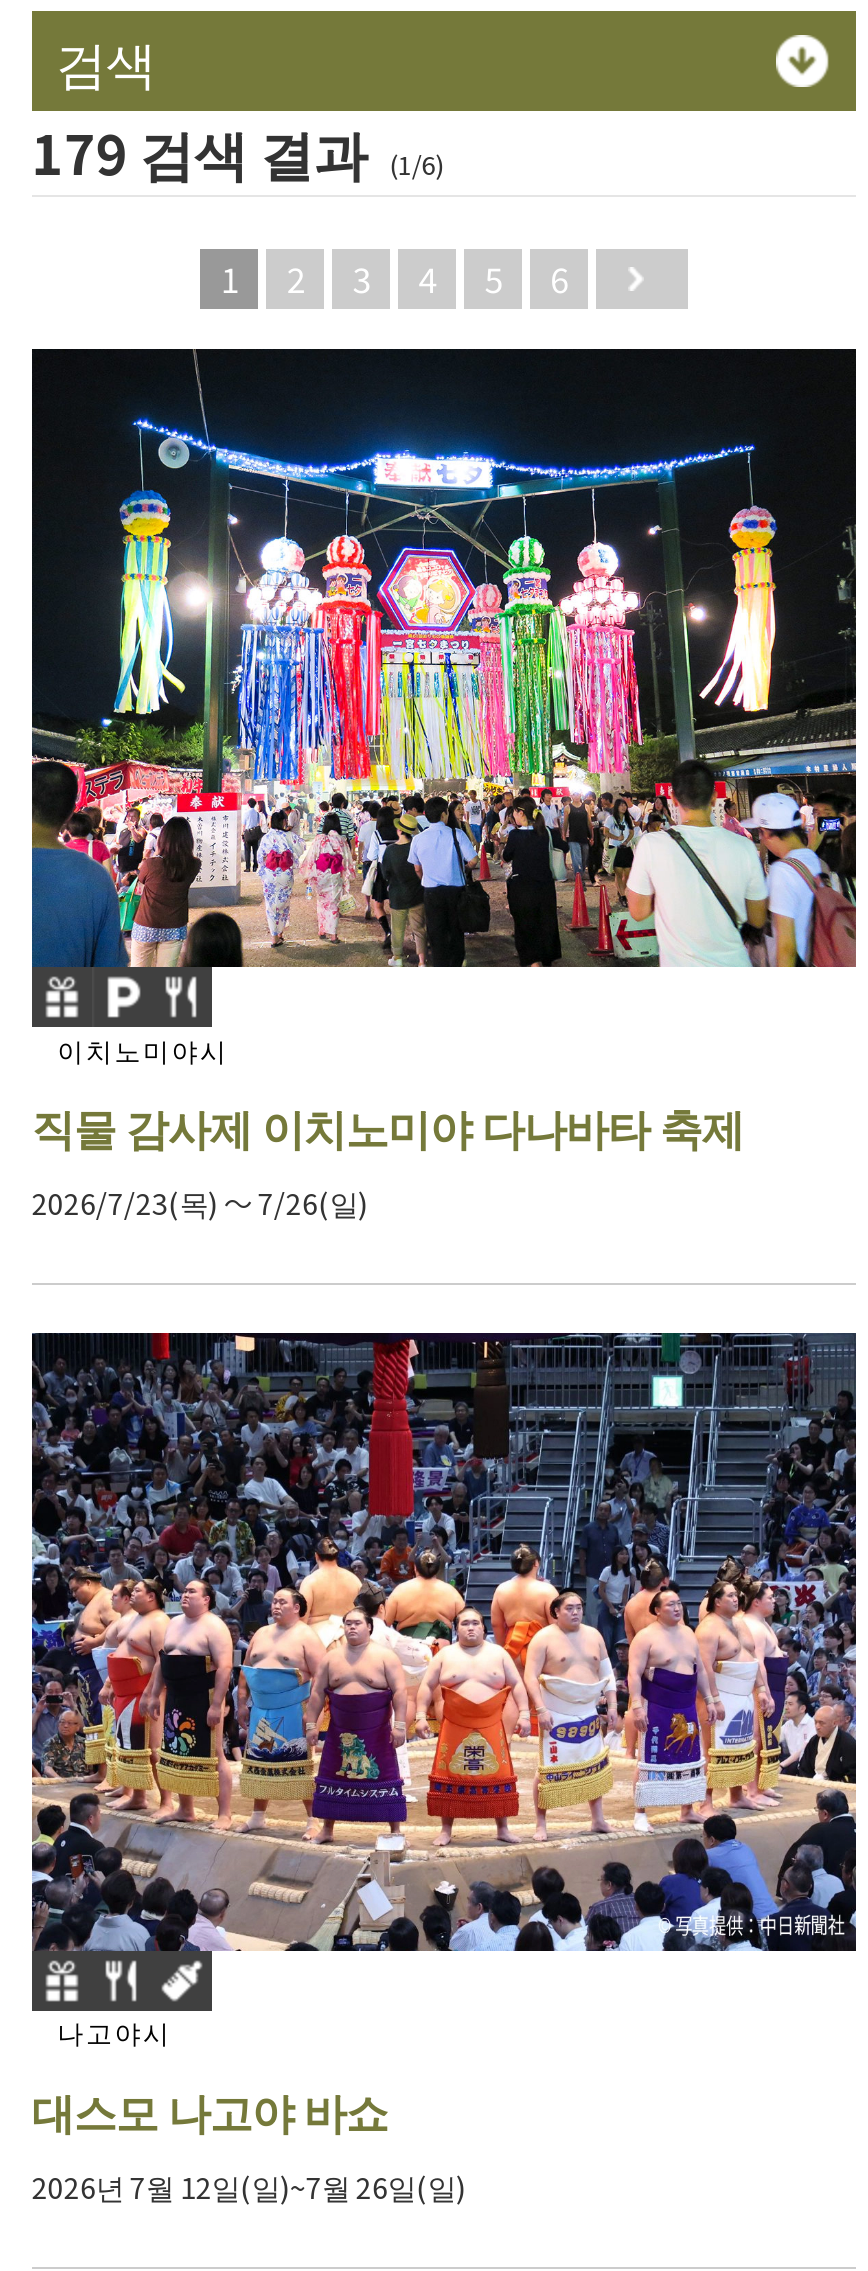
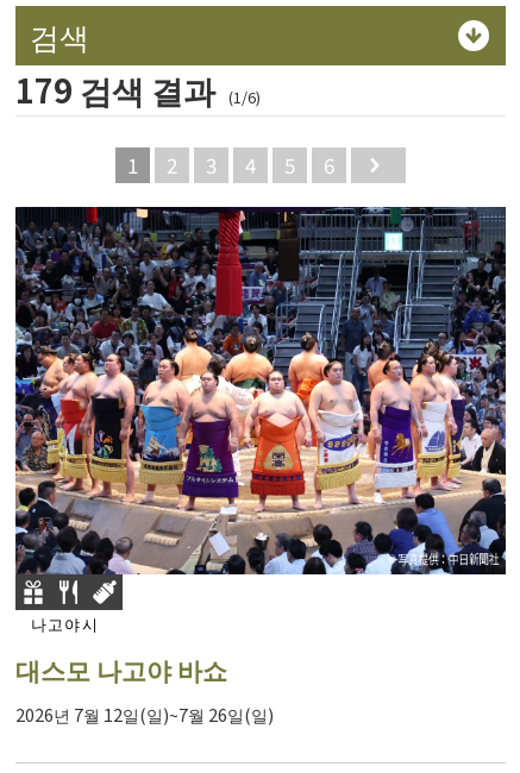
- [image]
- 이치노미야시
- 직물 감사제 이치노미야 다나바타 축제
- 2026/7/23(목) ～ 7/26(일)
